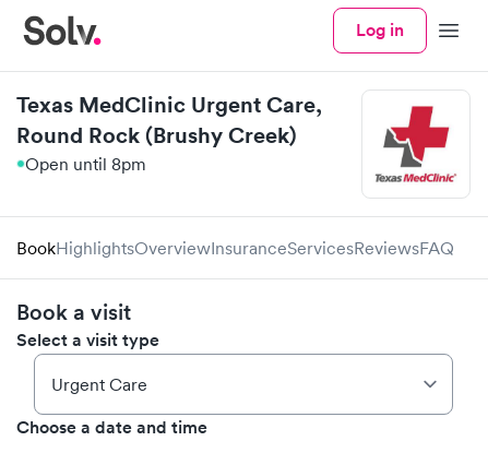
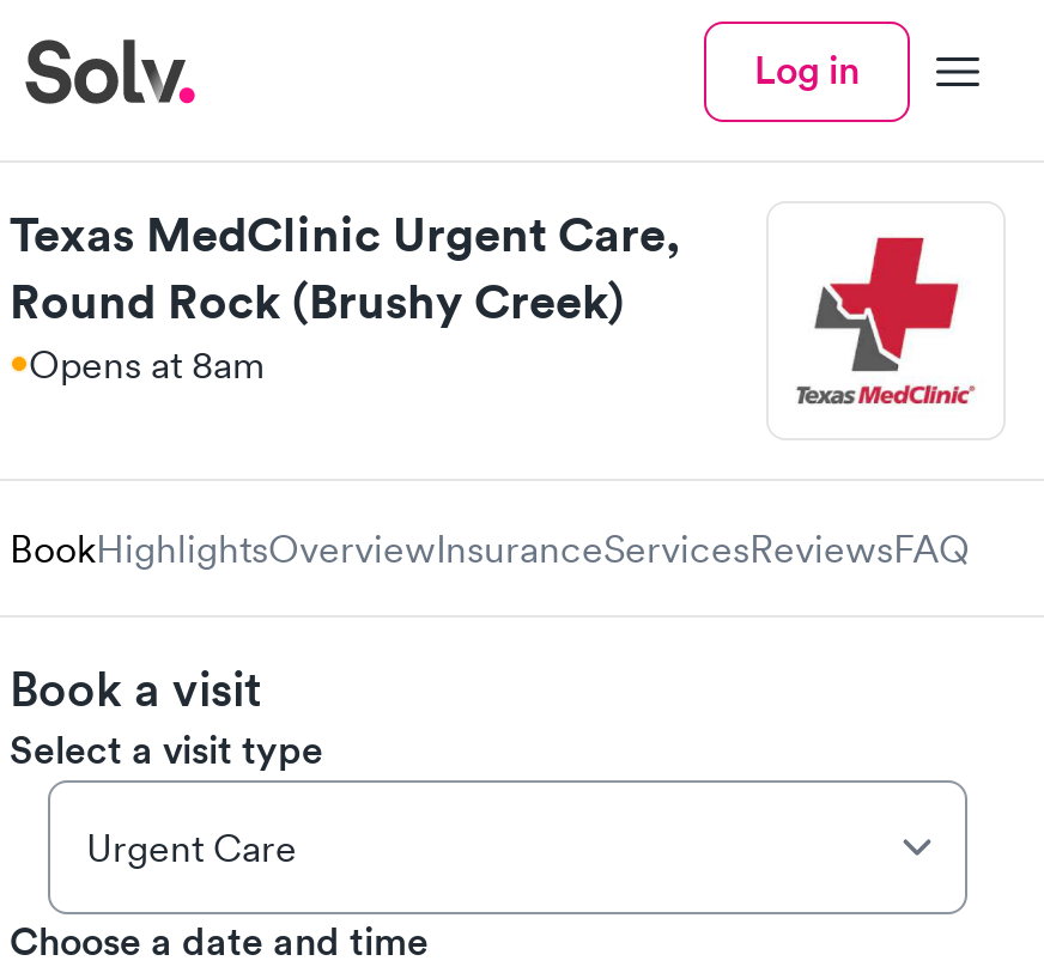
- Open until 8pm
+ Opens at 8am
